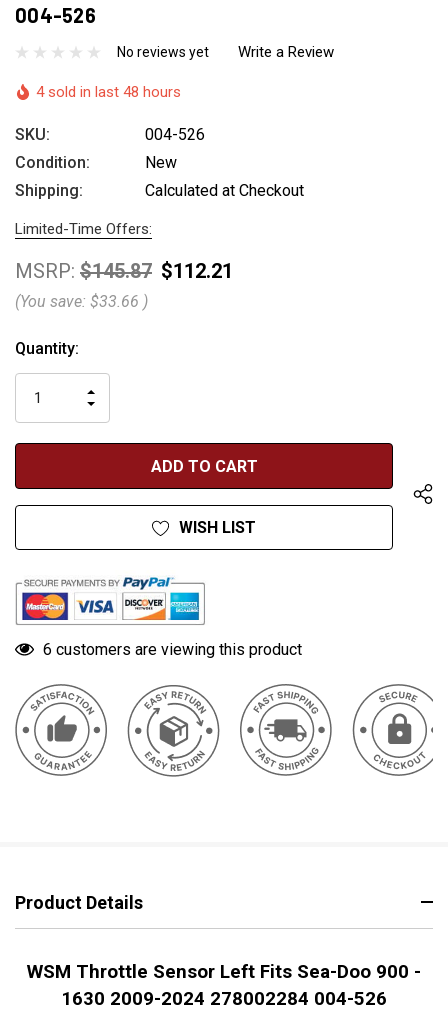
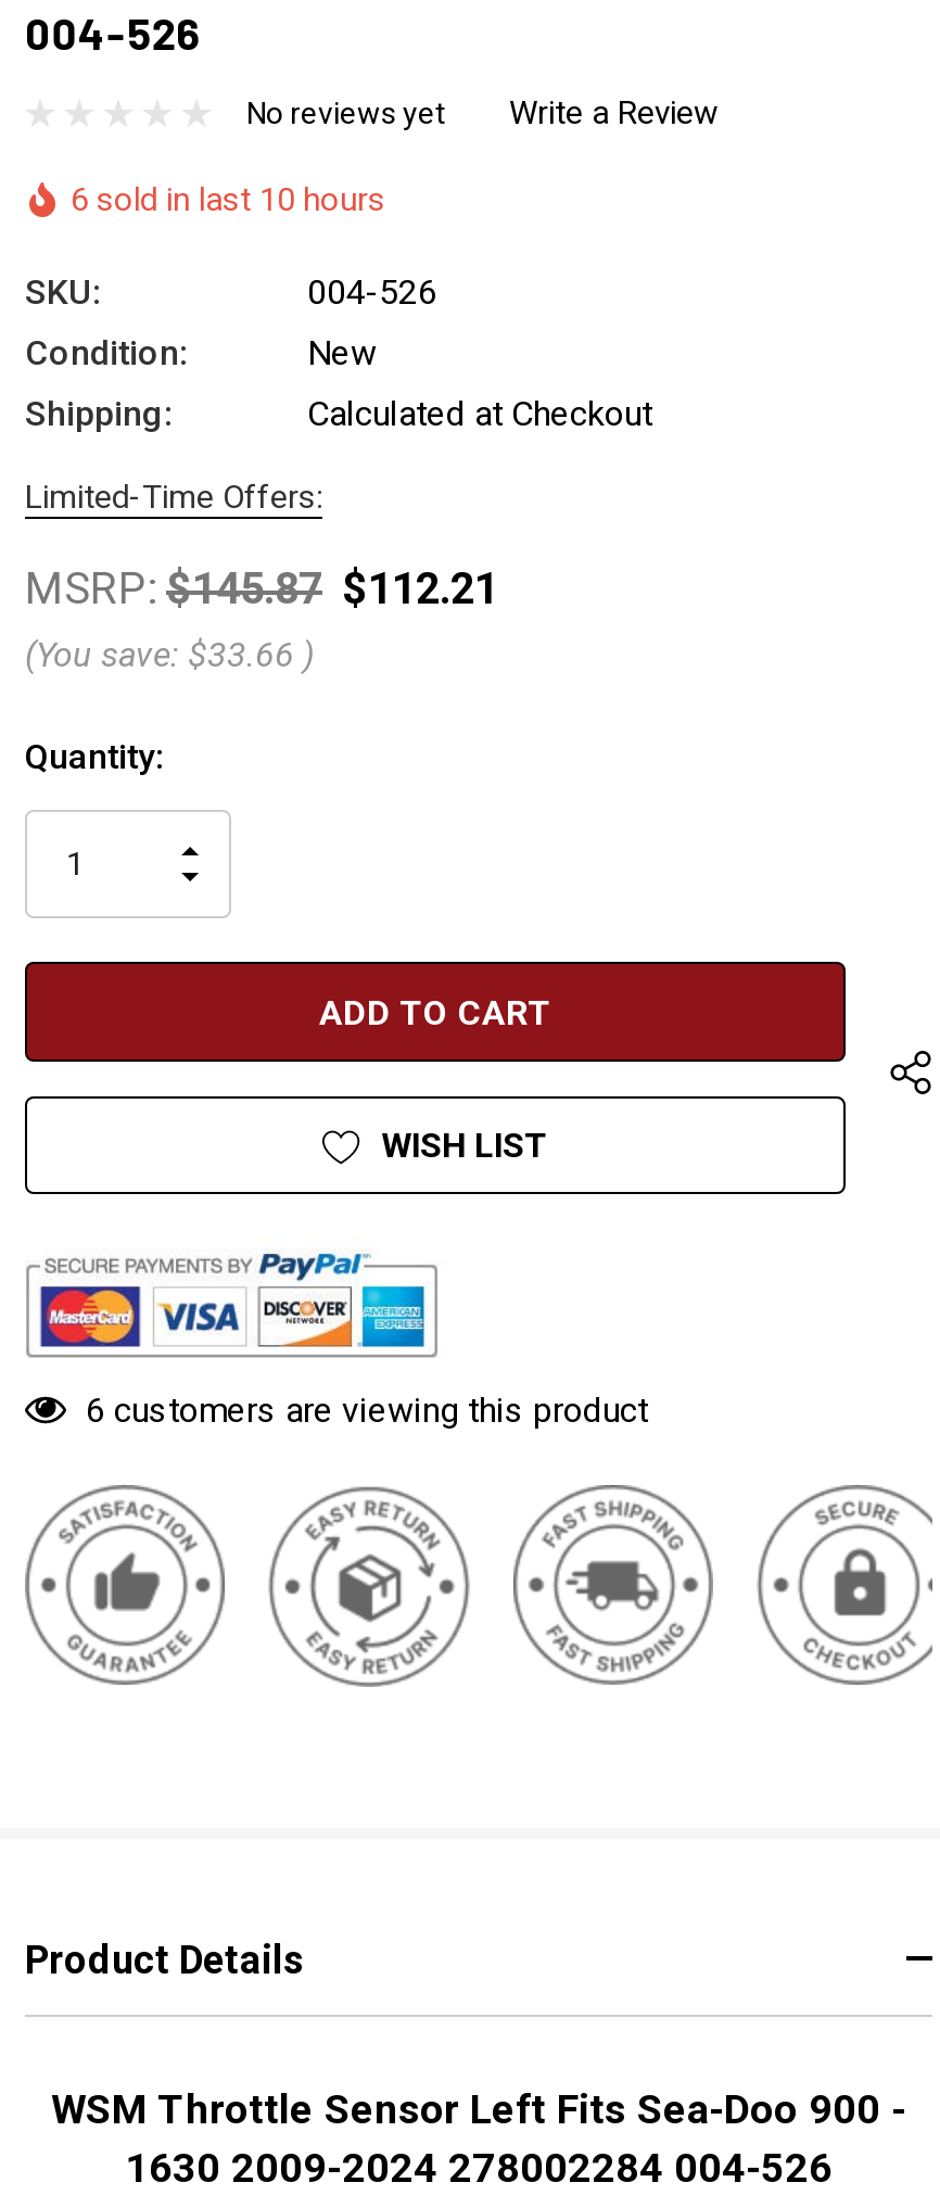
- 4 sold in last 48 hours
+ 6 sold in last 10 hours
